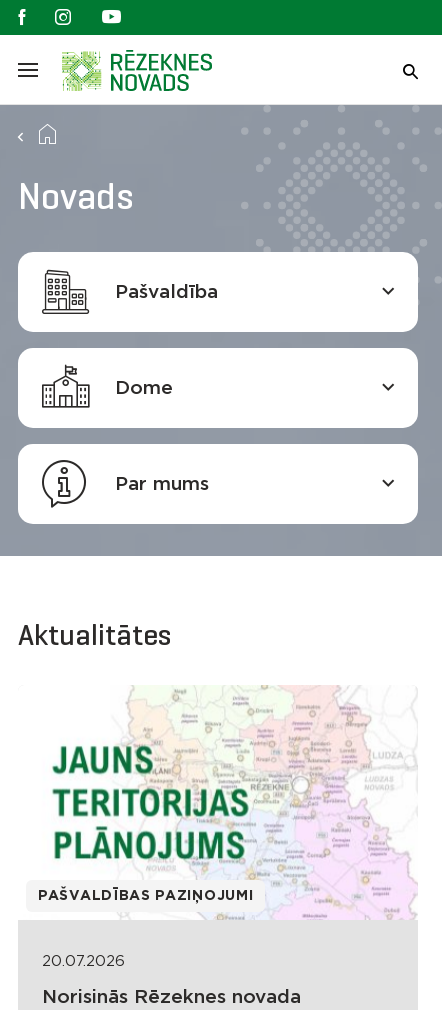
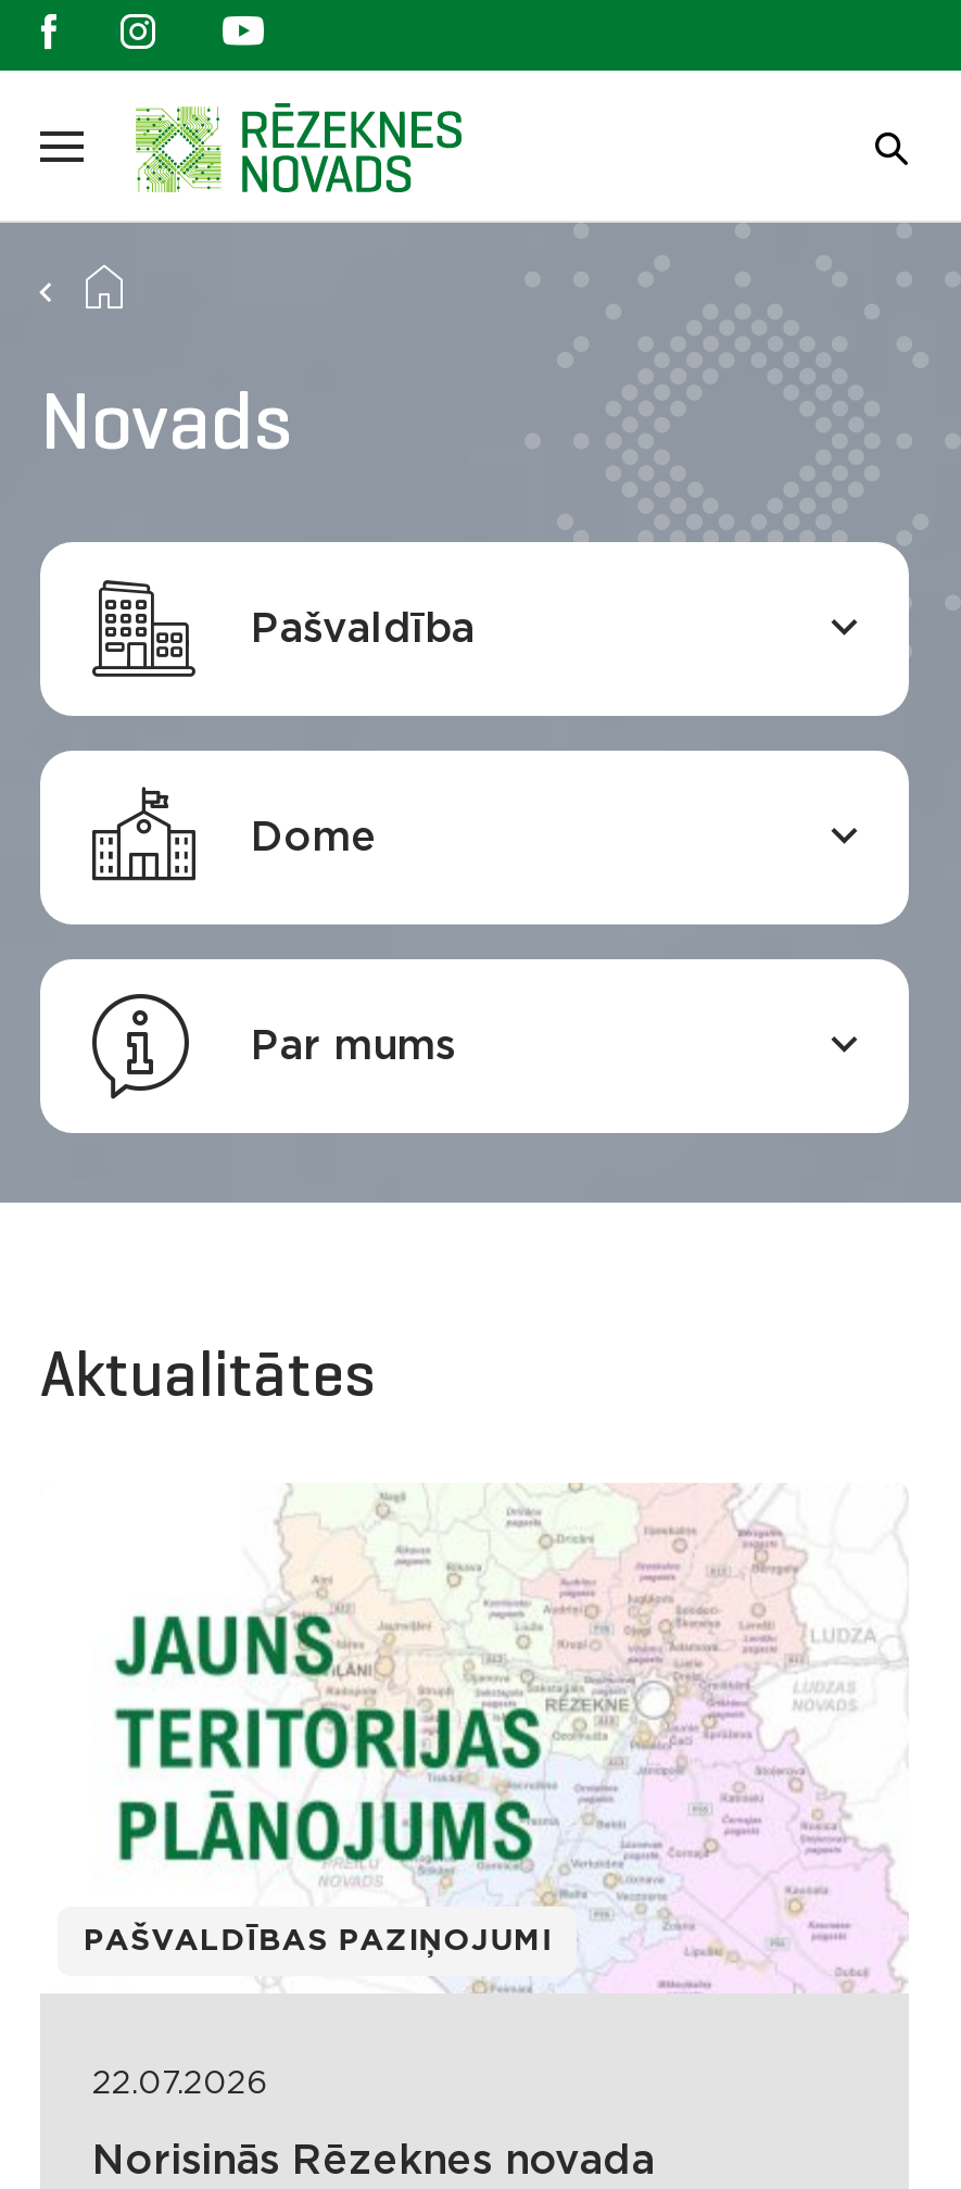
- 20.07.2026
+ 22.07.2026
